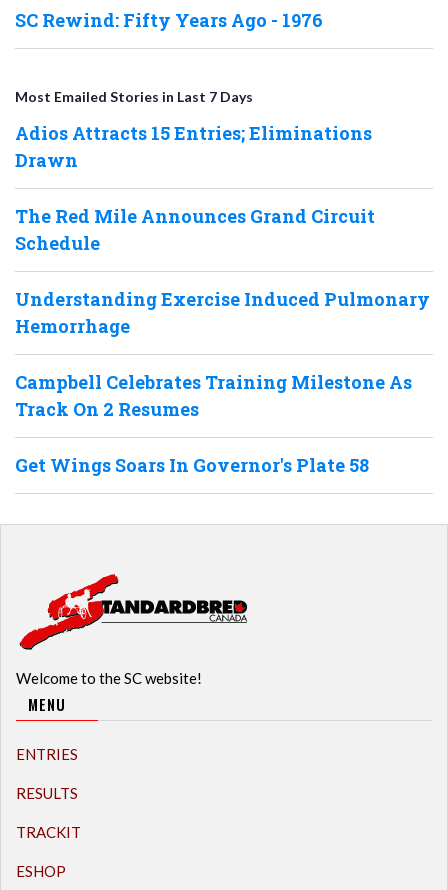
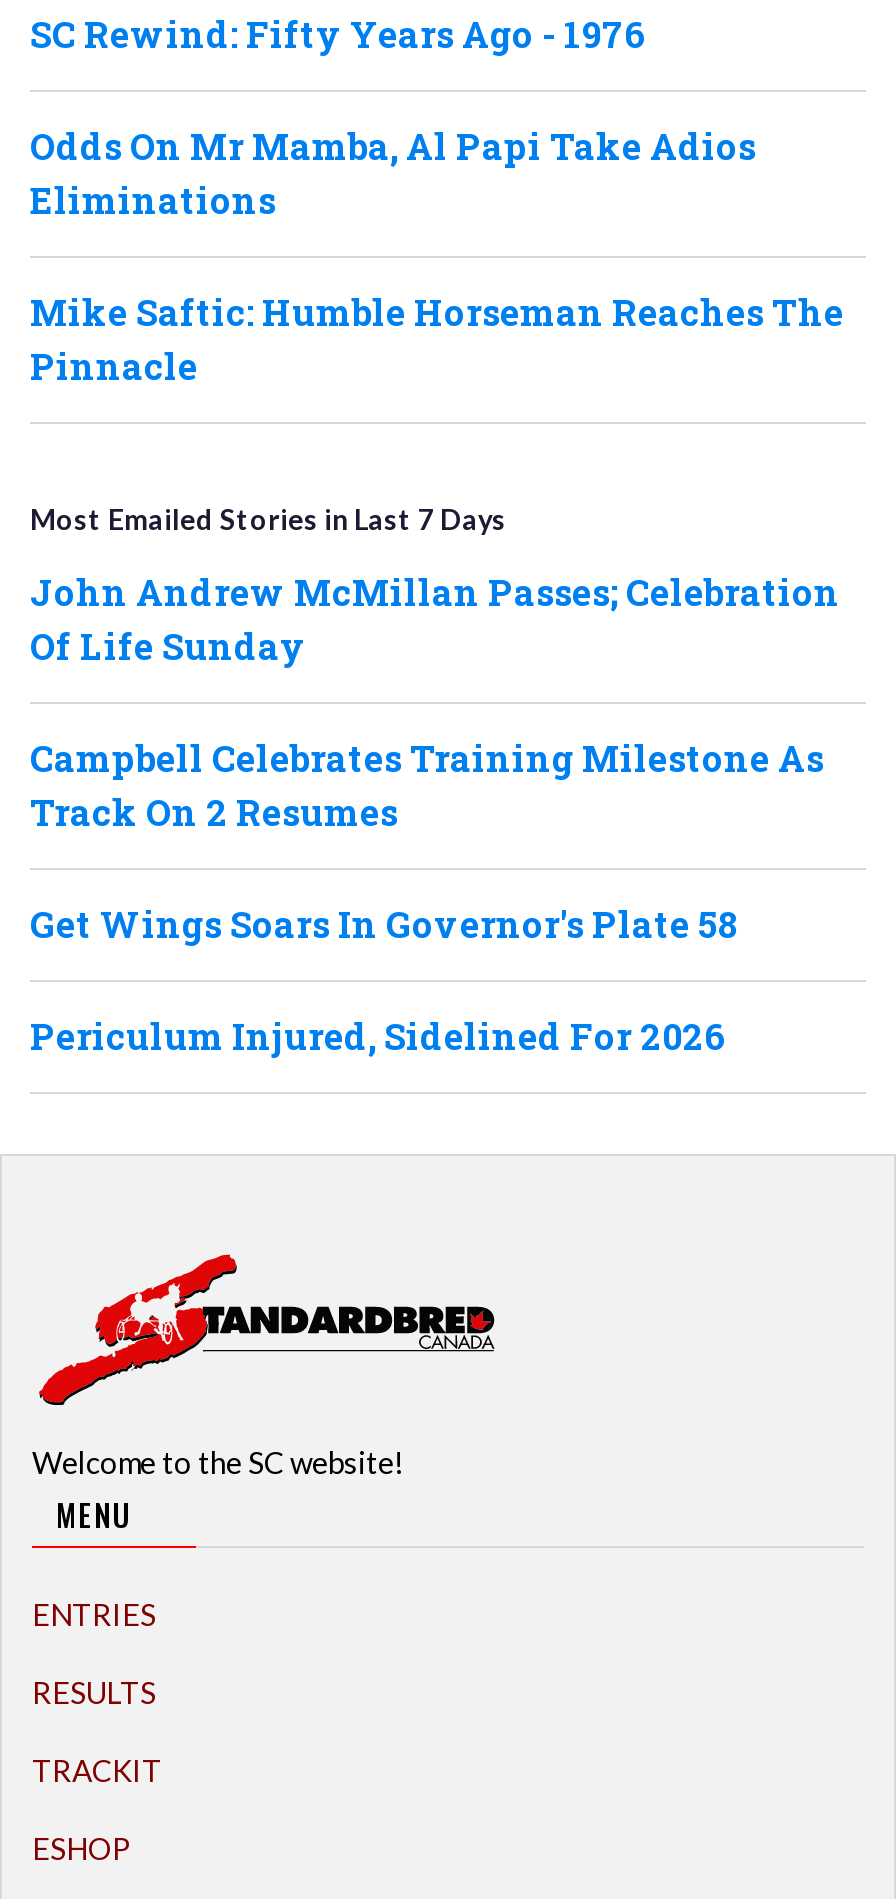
+ Odds On Mr Mamba, Al Papi Take Adios
+ Eliminations
+ Mike Saftic: Humble Horseman Reaches The
+ Pinnacle

moved down: Most Emailed Stories in Last 7 Days

- Adios Attracts 15 Entries; Eliminations
- Drawn
- The Red Mile Announces Grand Circuit
- Schedule
- Understanding Exercise Induced Pulmonary
- Hemorrhage
+ John Andrew McMillan Passes; Celebration
+ Of Life Sunday

+ Periculum Injured, Sidelined For 2026
